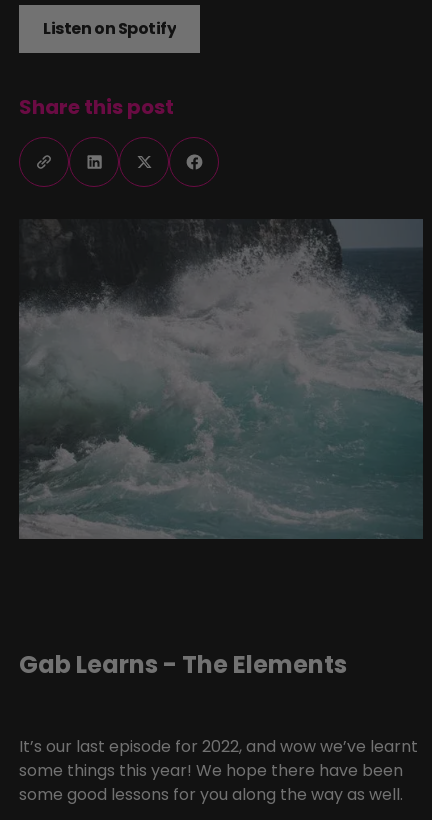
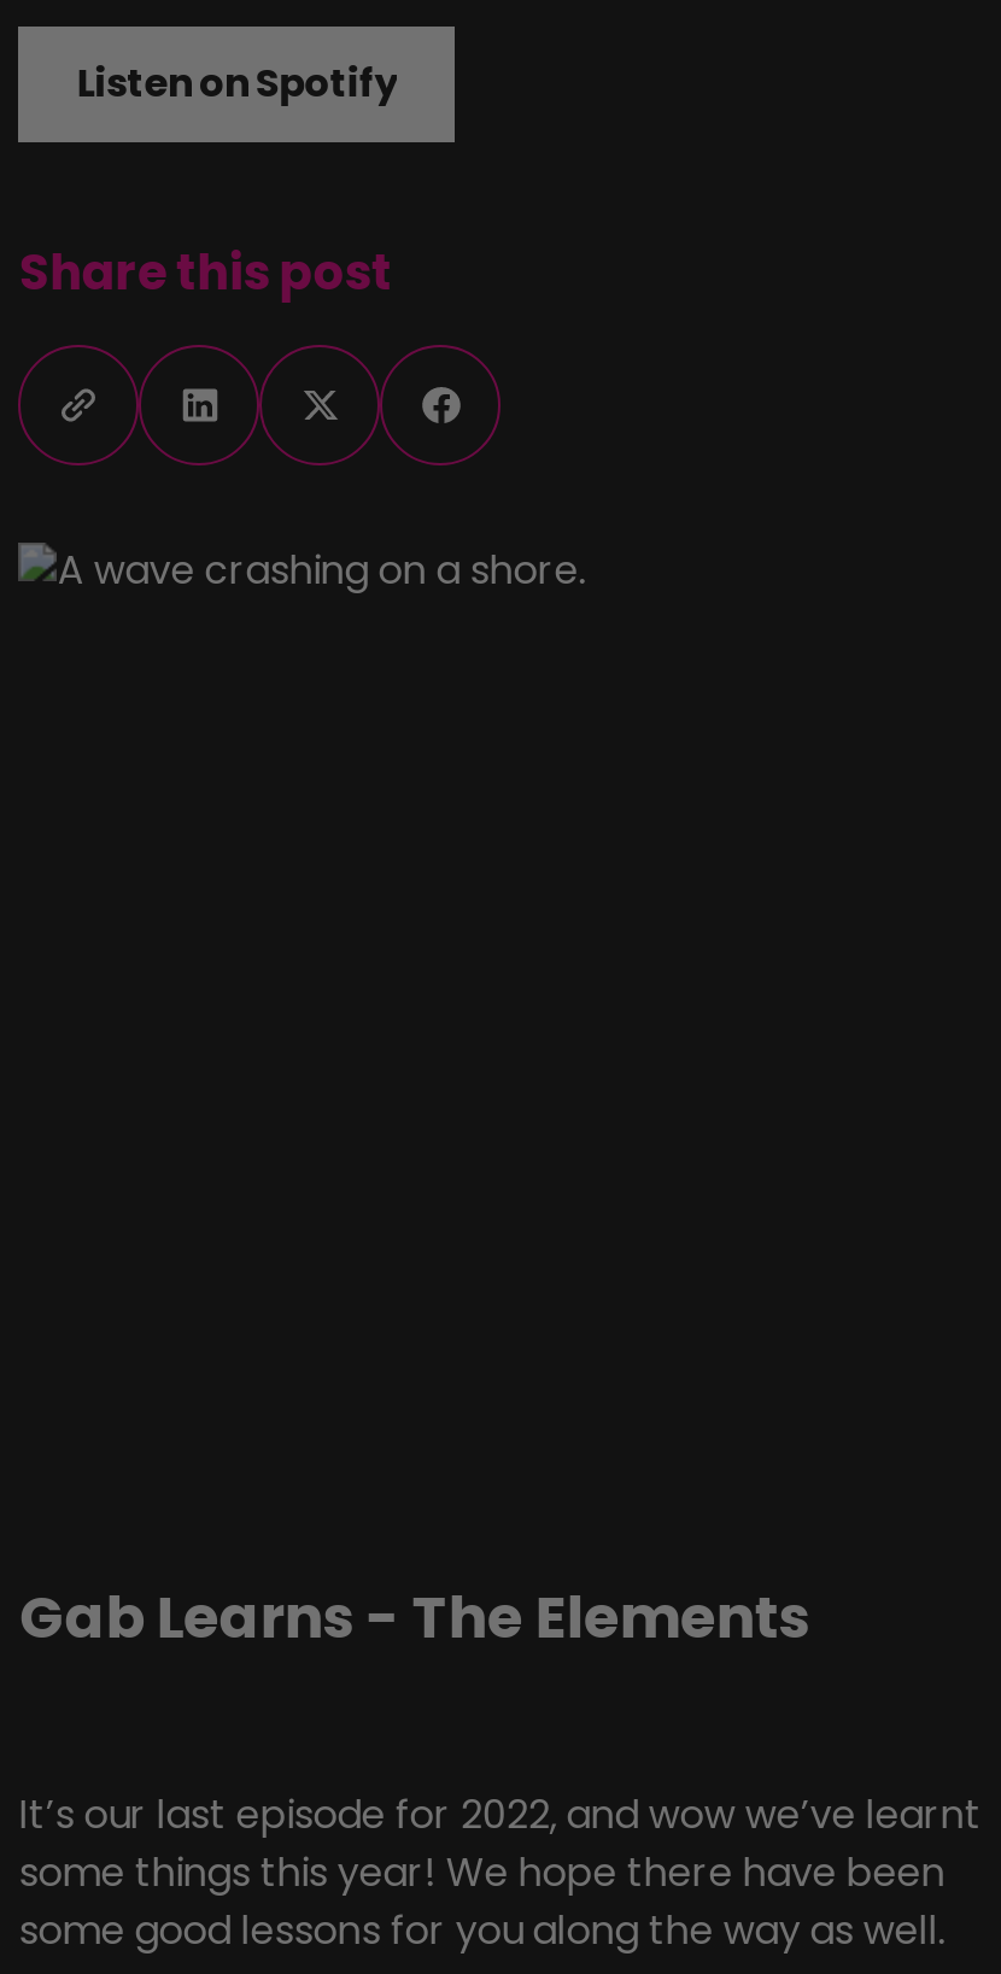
- [image]
